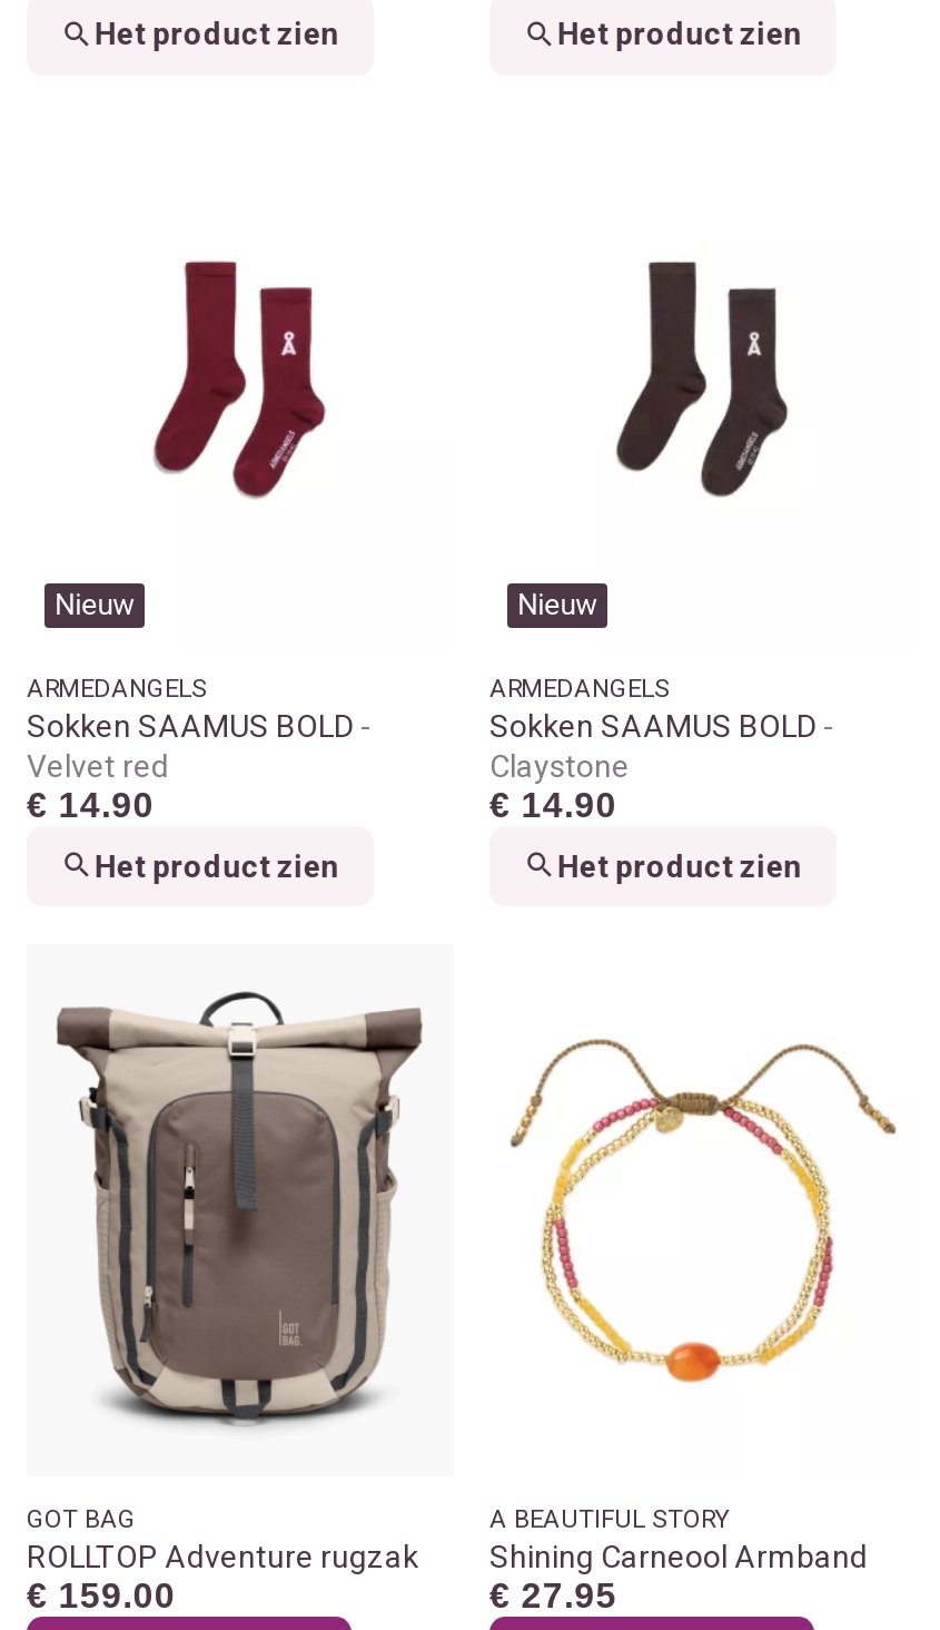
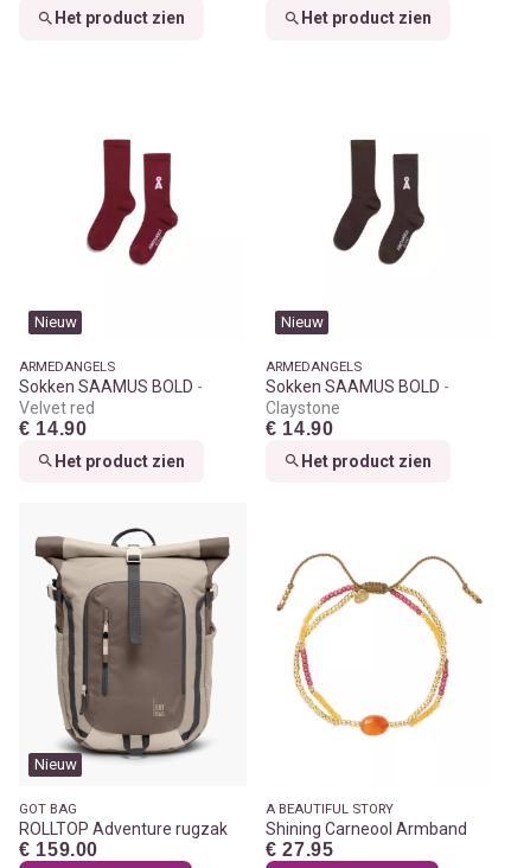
+ Nieuw
